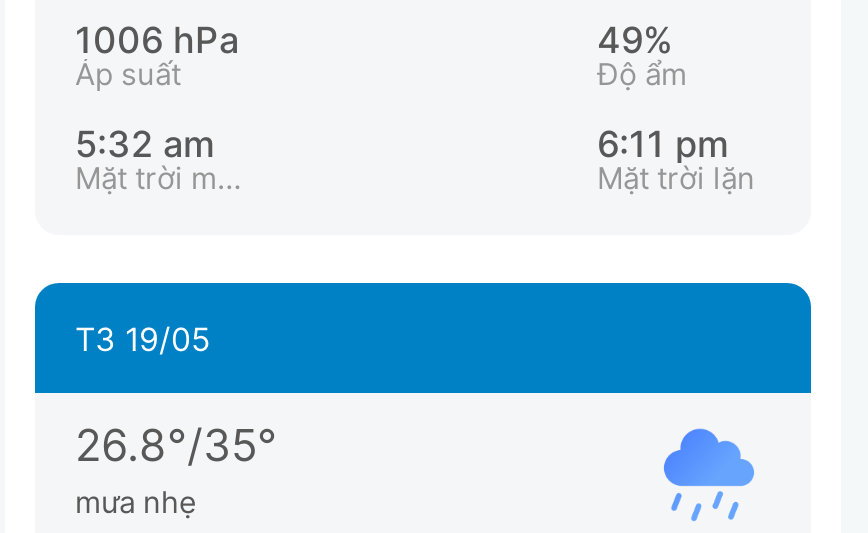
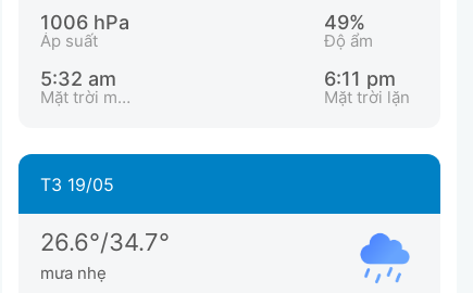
- 26.8°/35°
+ 26.6°/34.7°
